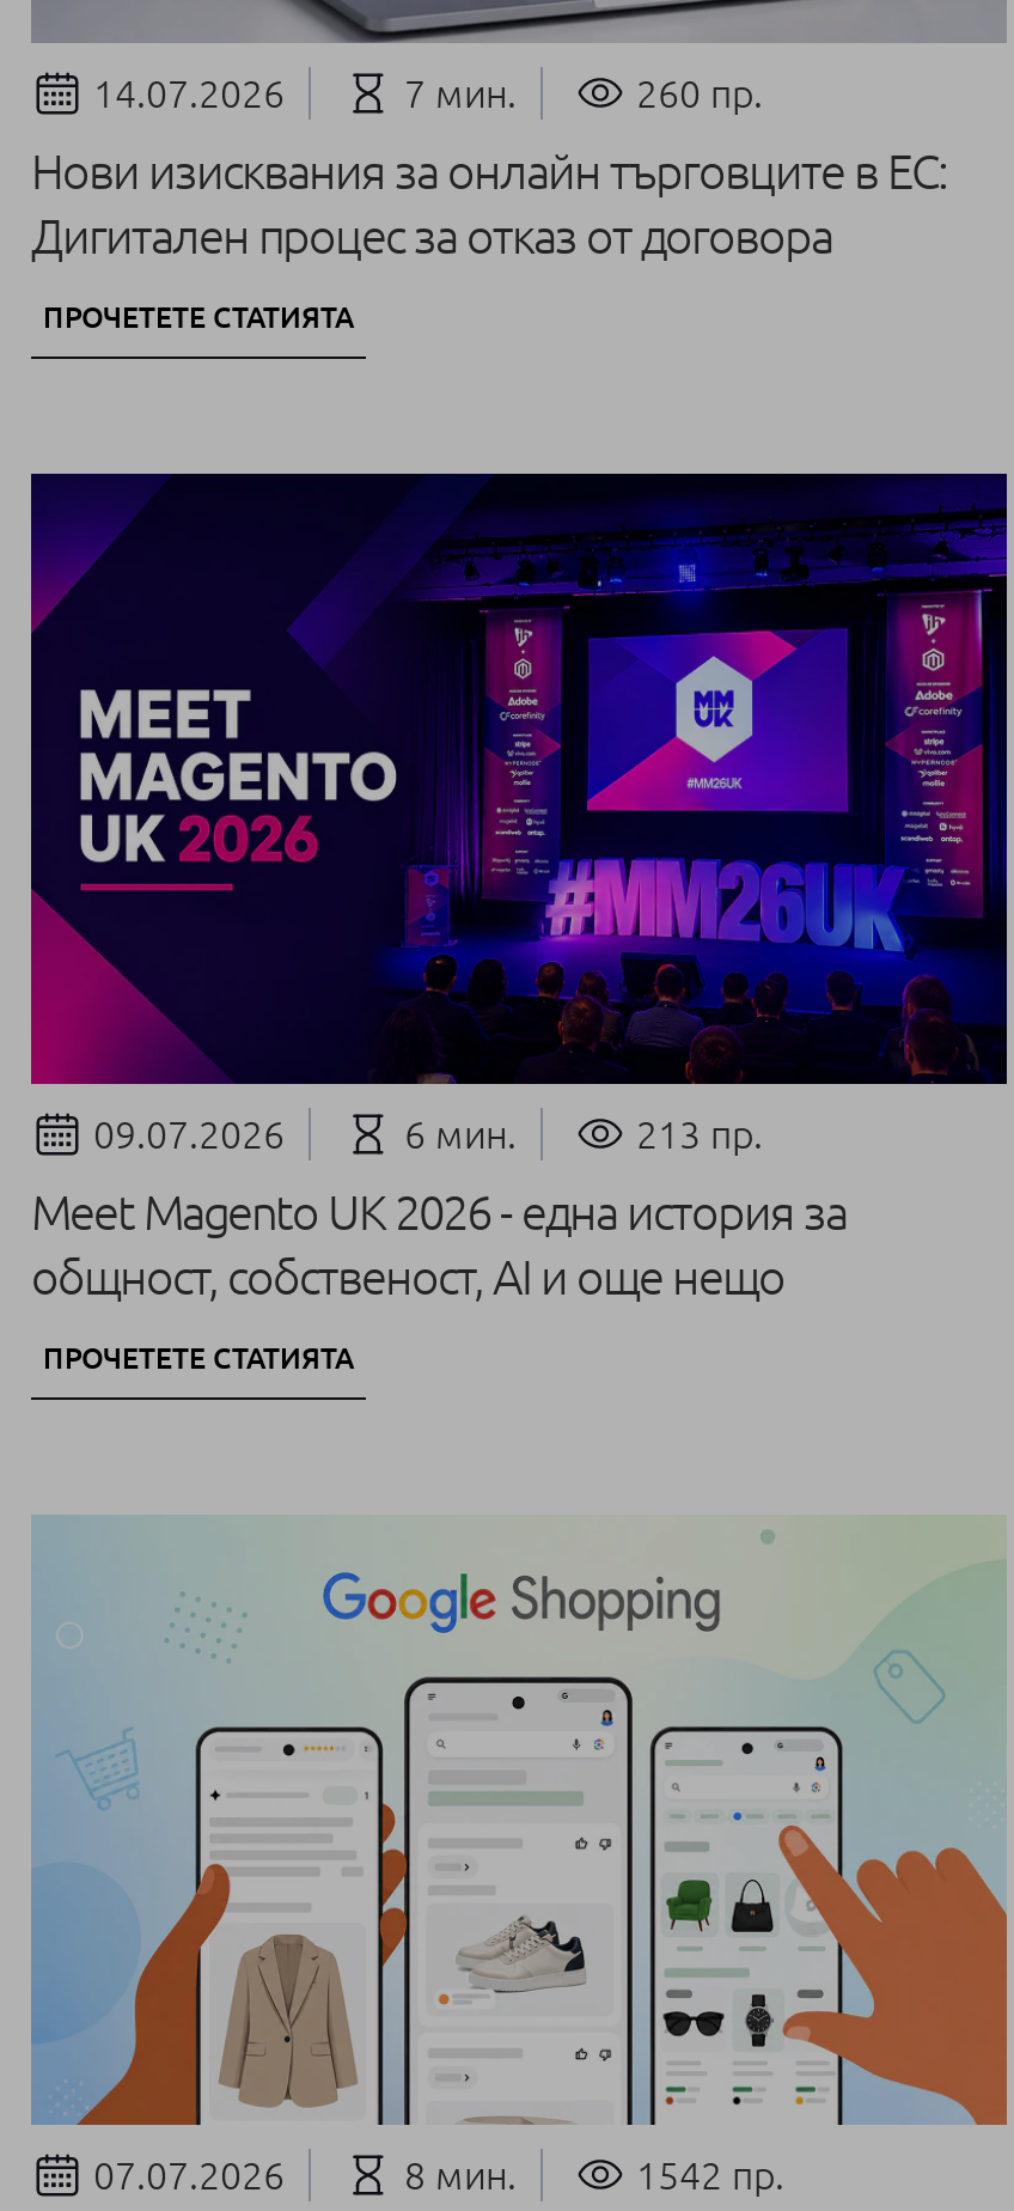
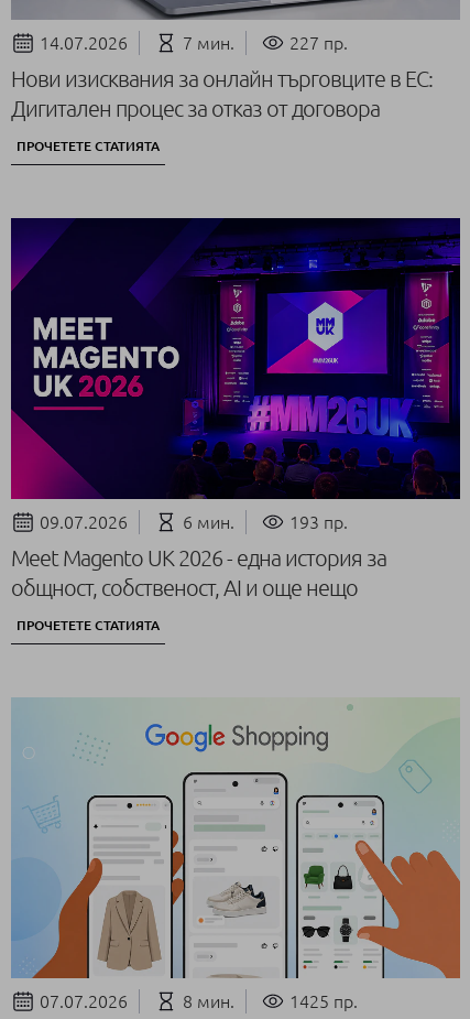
- 260 пр.
+ 227 пр.

- 213 пр.
+ 193 пр.

- 1542 пр.
+ 1425 пр.
